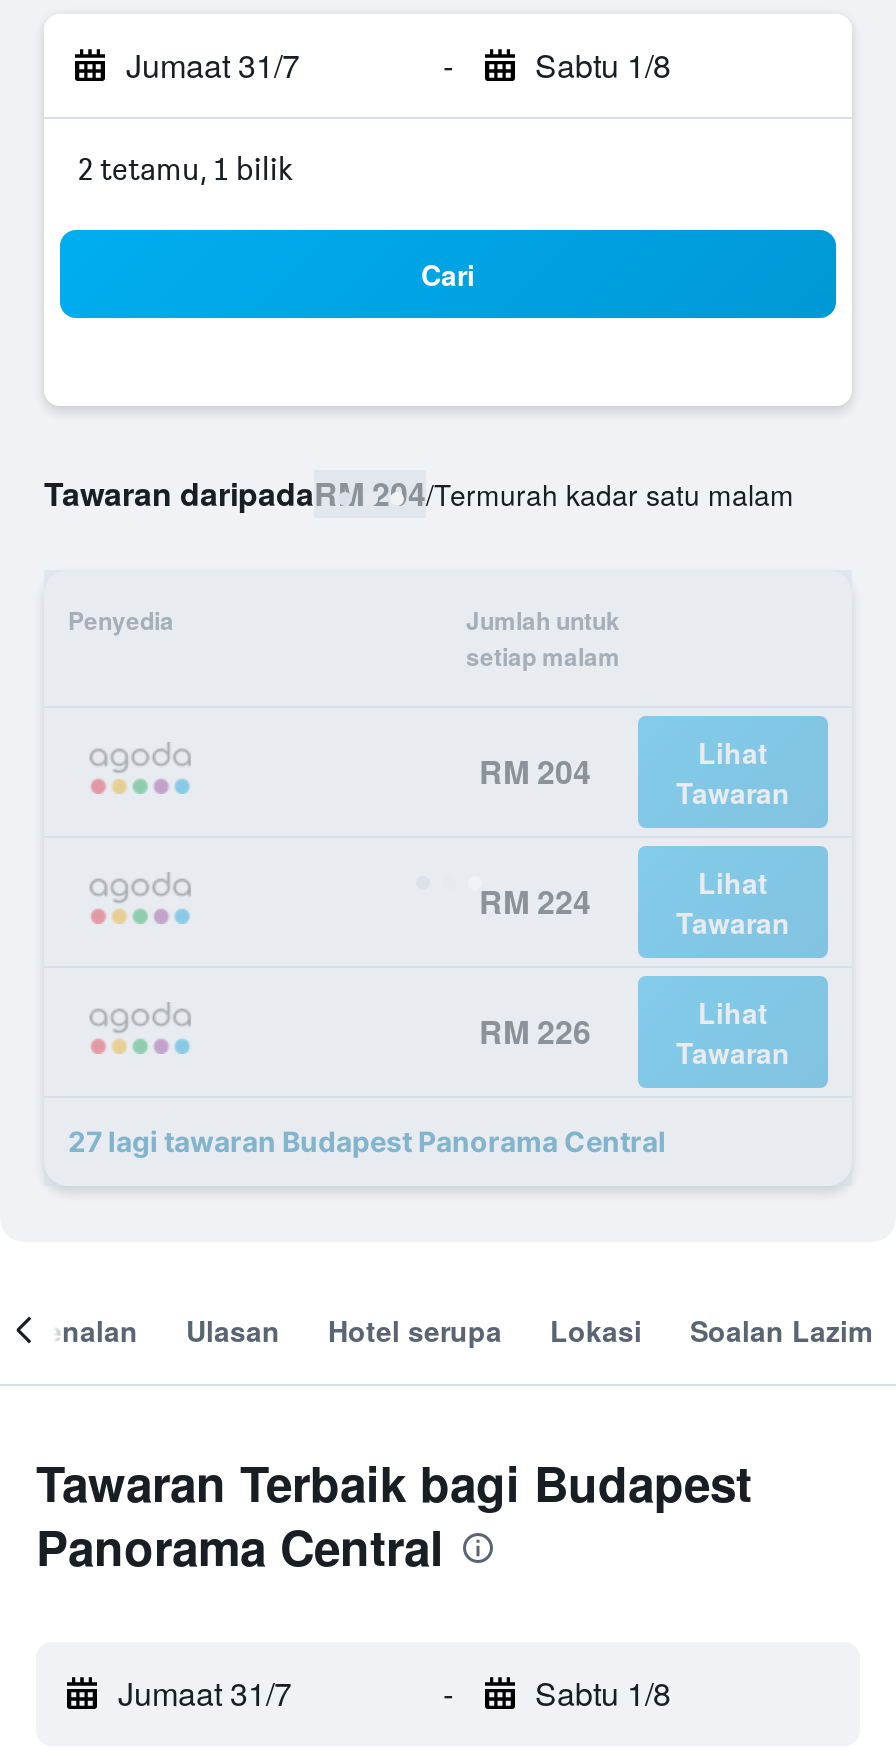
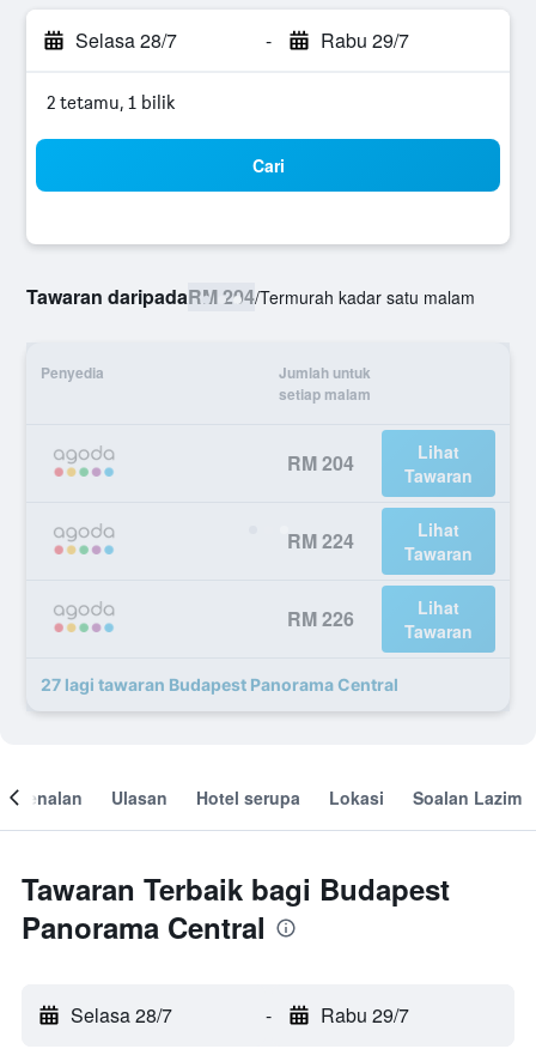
- Jumaat 31/7
+ Selasa 28/7

- Sabtu 1/8
+ Rabu 29/7

- Jumaat 31/7
+ Selasa 28/7

- Sabtu 1/8
+ Rabu 29/7
